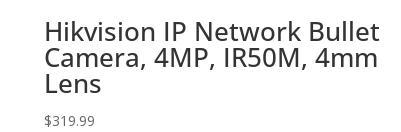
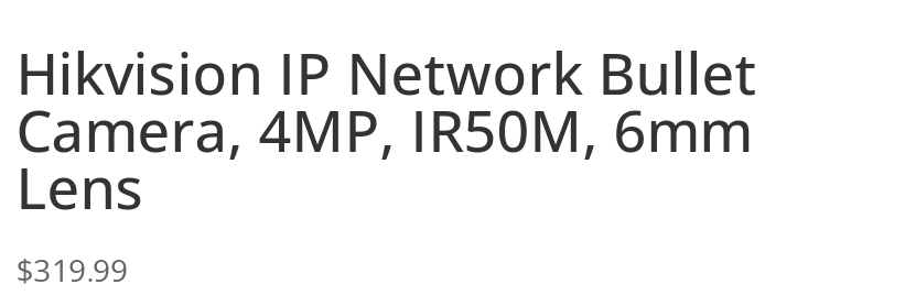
- Camera, 4MP, IR50M, 4mm
+ Camera, 4MP, IR50M, 6mm
